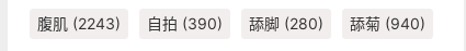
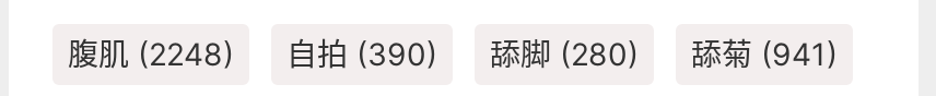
- 腹肌(2243)
+ 腹肌(2248)

- 舔菊(940)
+ 舔菊(941)
